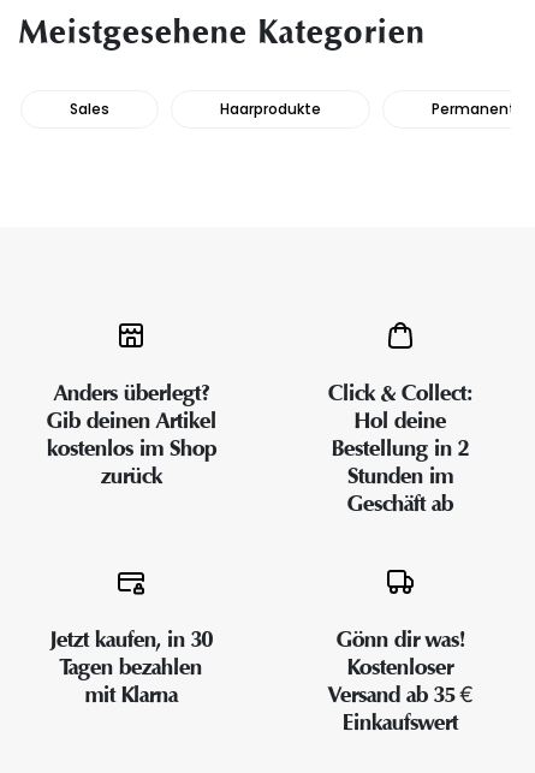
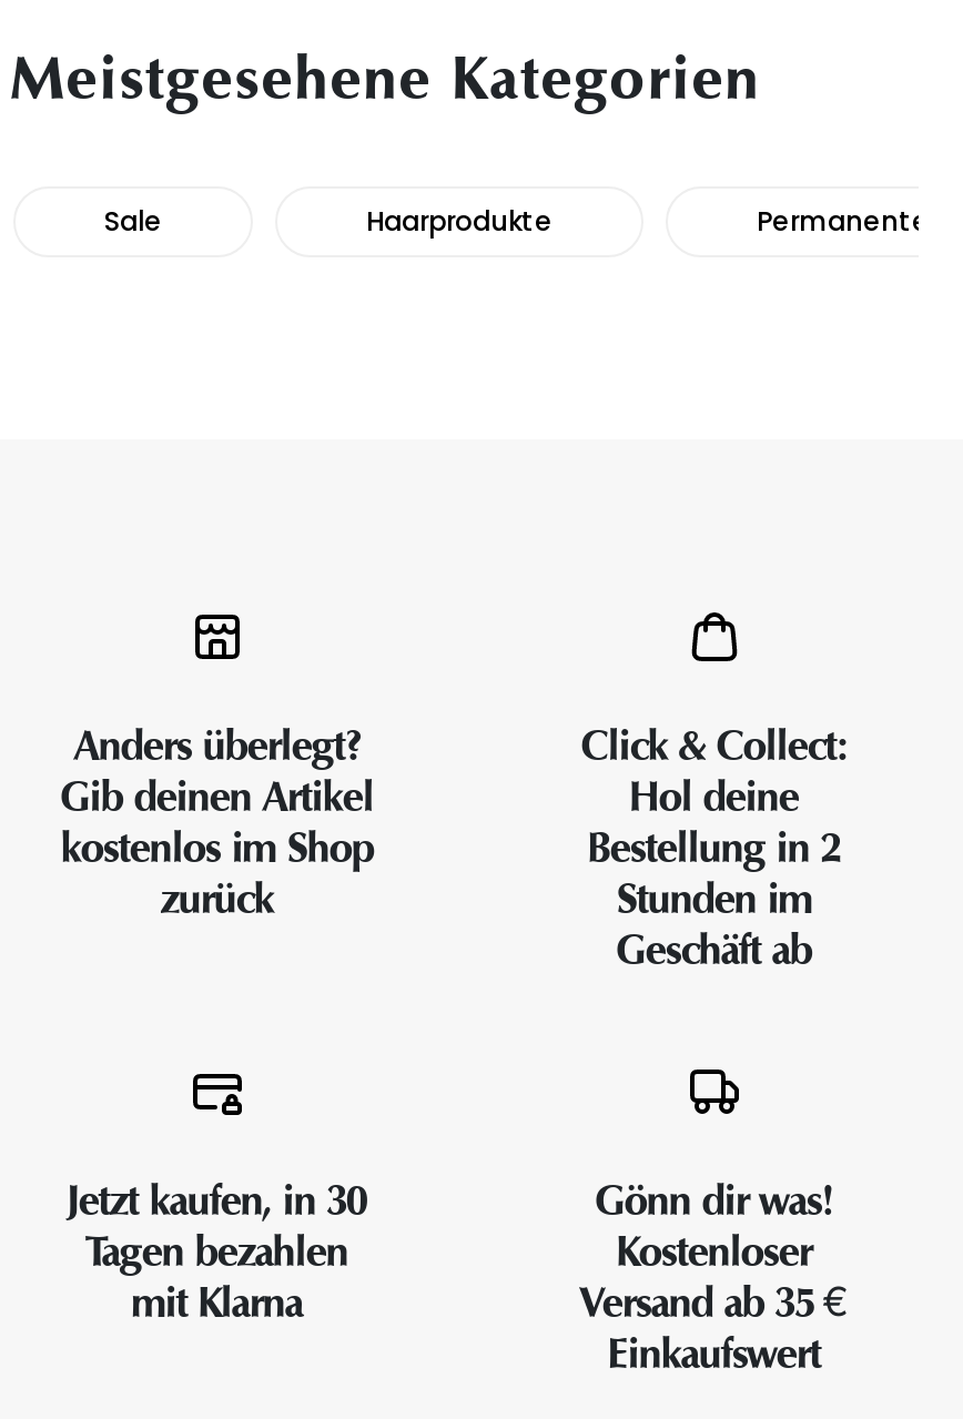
- Sales
+ Sale
